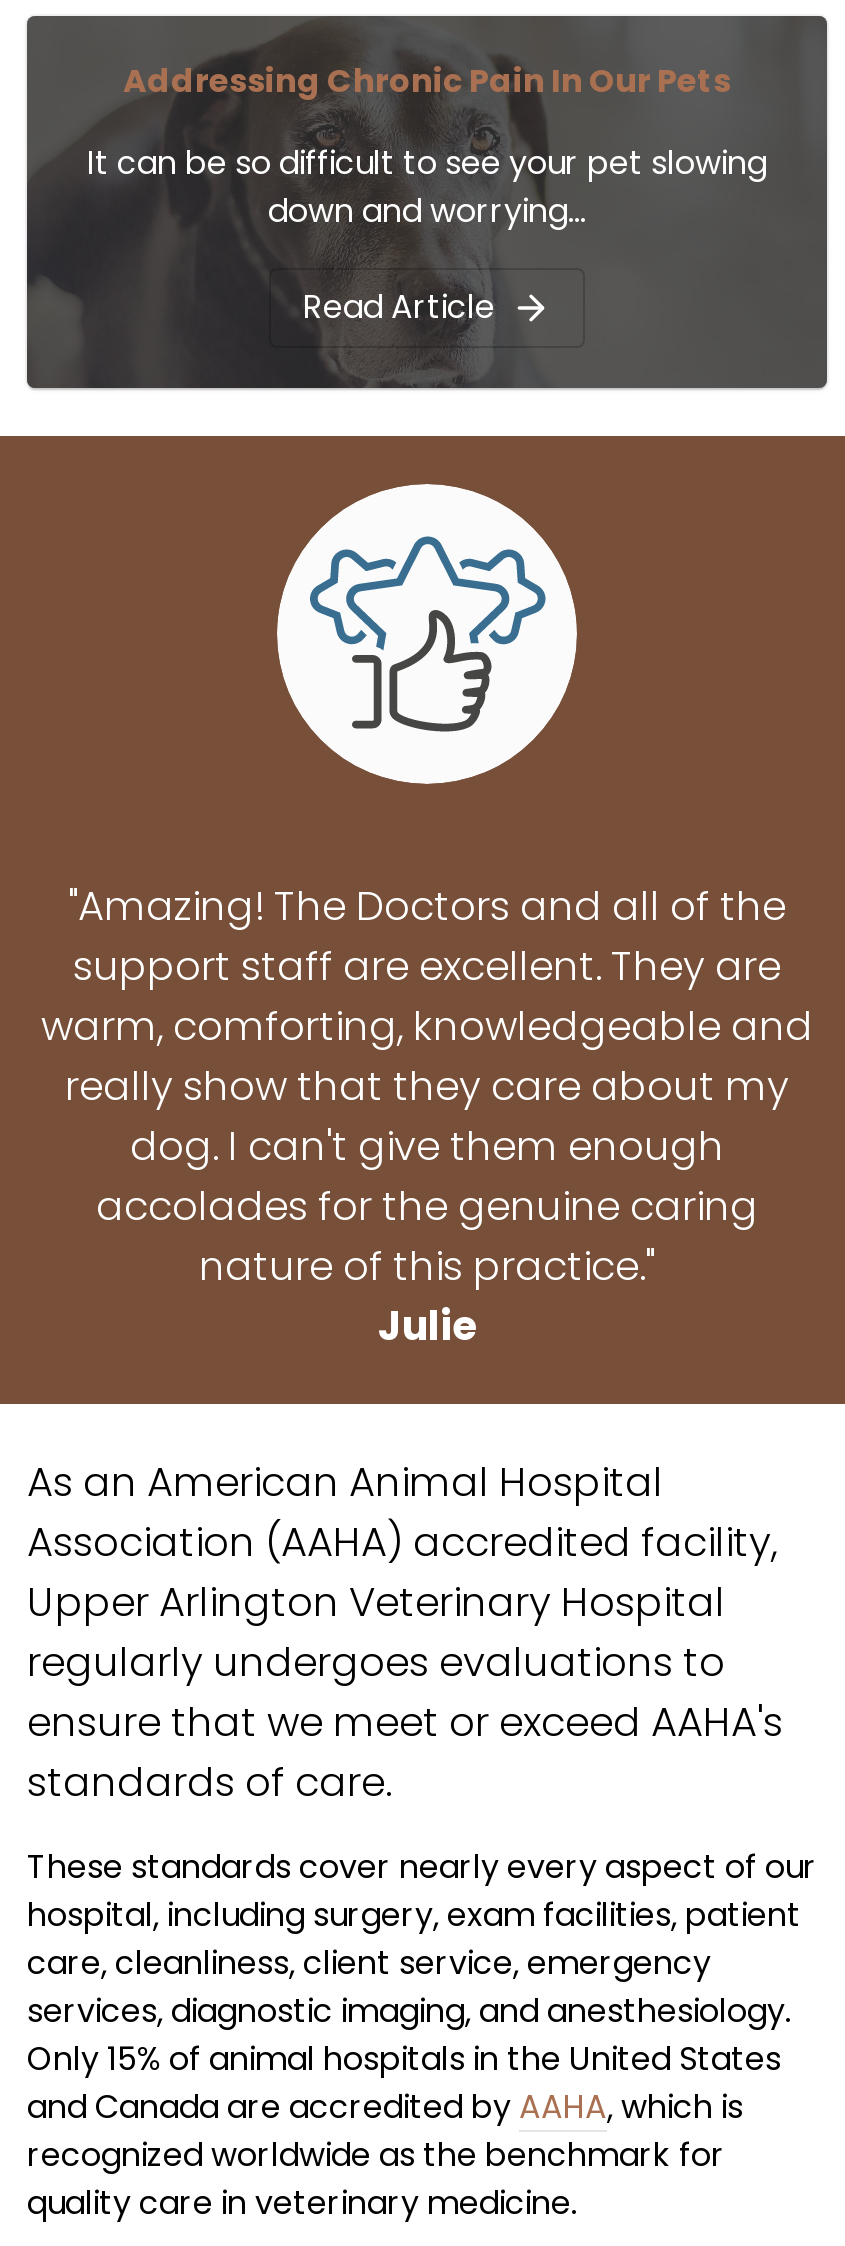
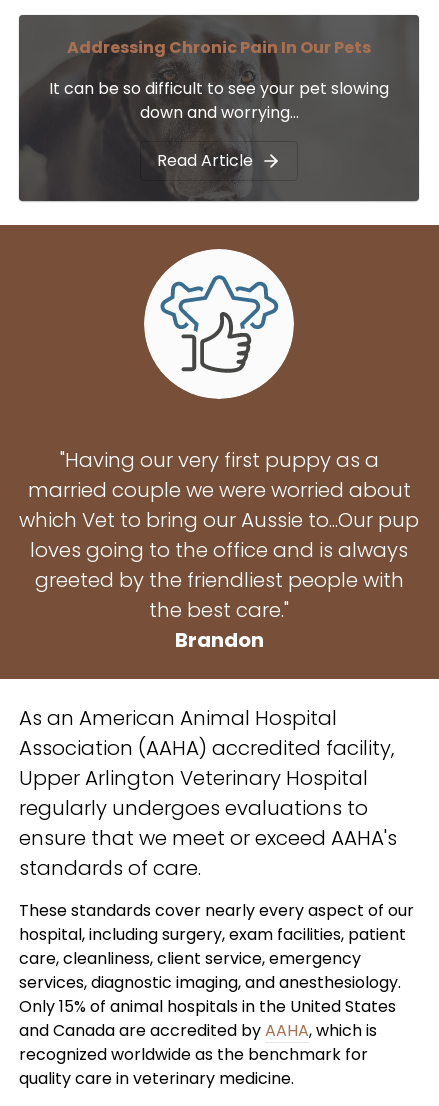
- "Amazing! The Doctors and all of the
- support staff are excellent. They are
- warm, comforting, knowledgeable and
- really show that they care about my
- dog. I can't give them enough
- accolades for the genuine caring
- nature of this practice."
- Julie
+ "Having our very first puppy as a
+ married couple we were worried about
+ which Vet to bring our Aussie to...Our pup
+ loves going to the office and is always
+ greeted by the friendliest people with
+ the best care."
+ Brandon
